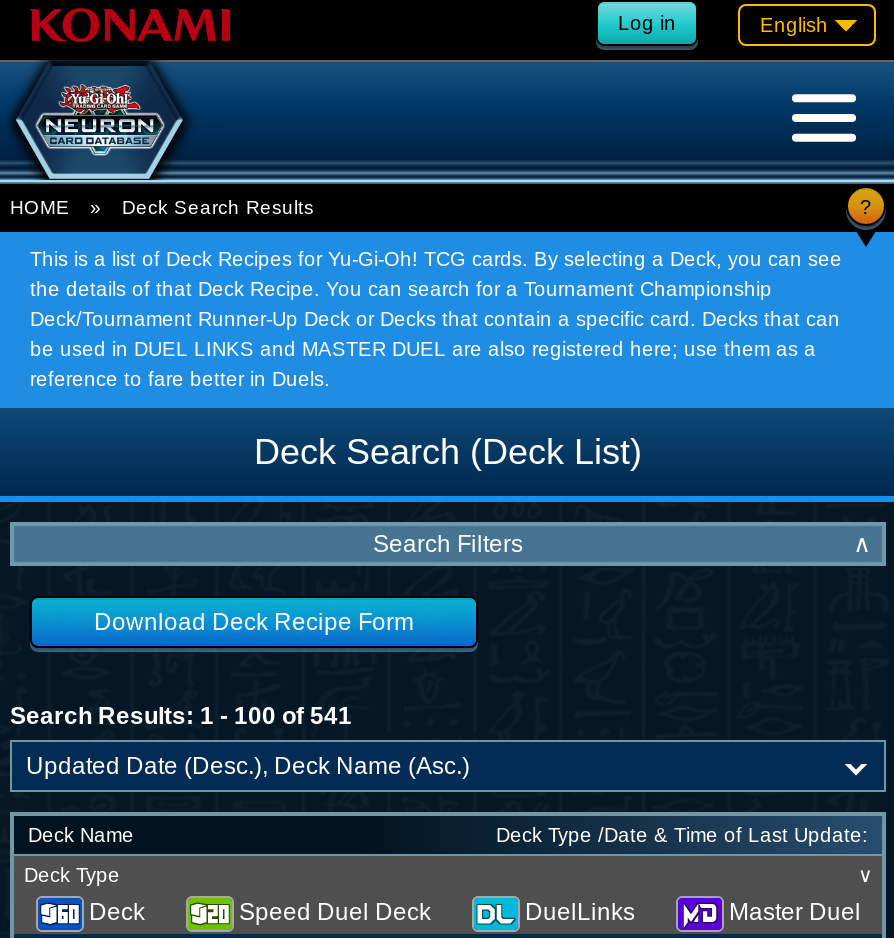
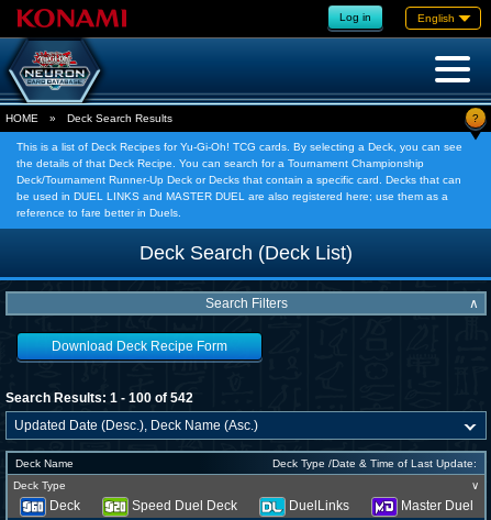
- Search Results: 1 - 100 of 541
+ Search Results: 1 - 100 of 542
